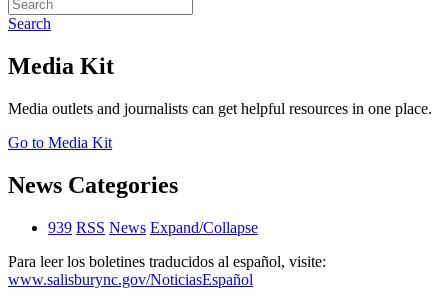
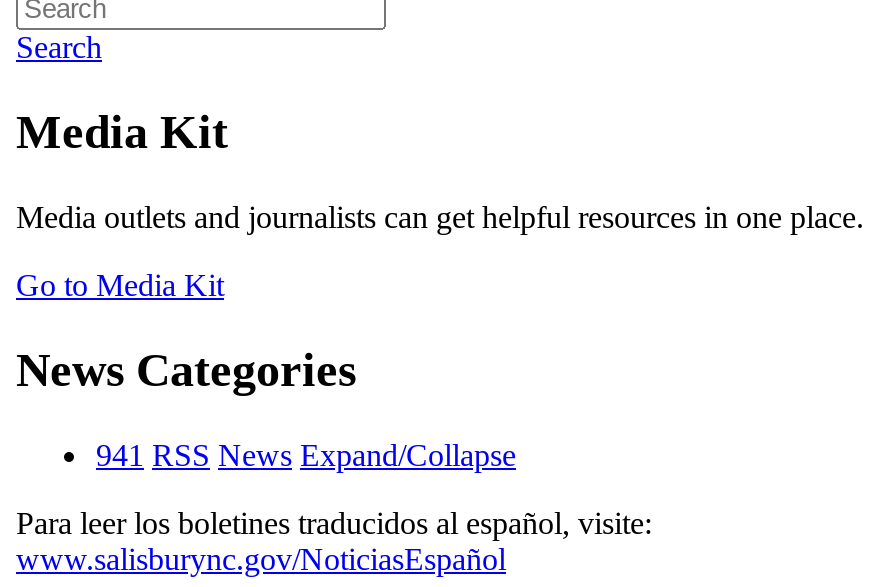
- 939 RSS News Expand/Collapse
+ 941 RSS News Expand/Collapse
